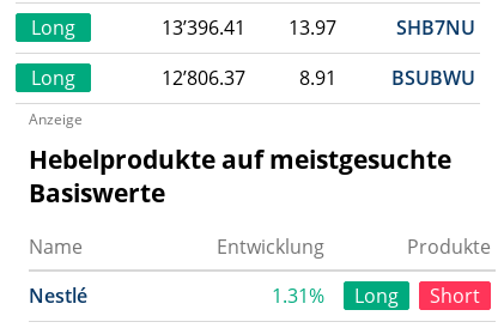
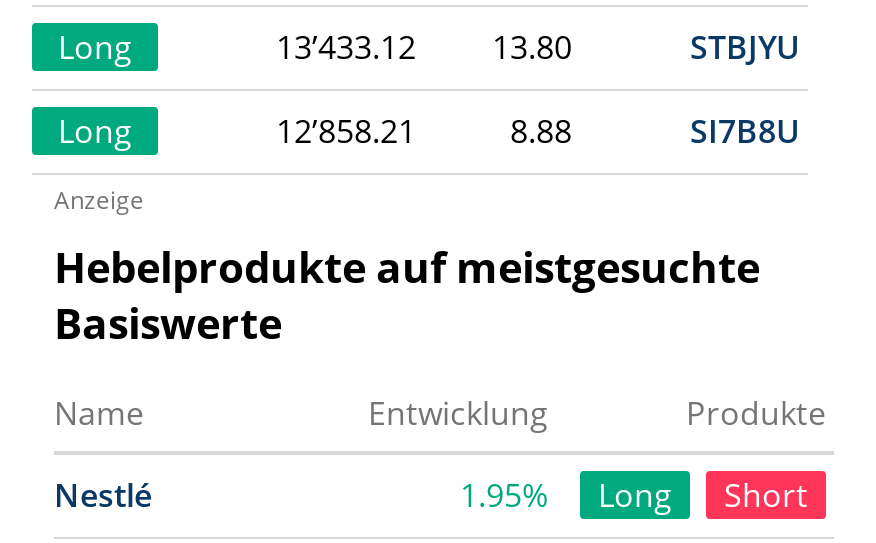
- 13’396.41
- 13.97
- SHB7NU
+ 13’433.12
+ 13.80
+ STBJYU

- 12’806.37
- 8.91
- BSUBWU
+ 12’858.21
+ 8.88
+ SI7B8U

- 1.31% Long Short
+ 1.95% Long Short
